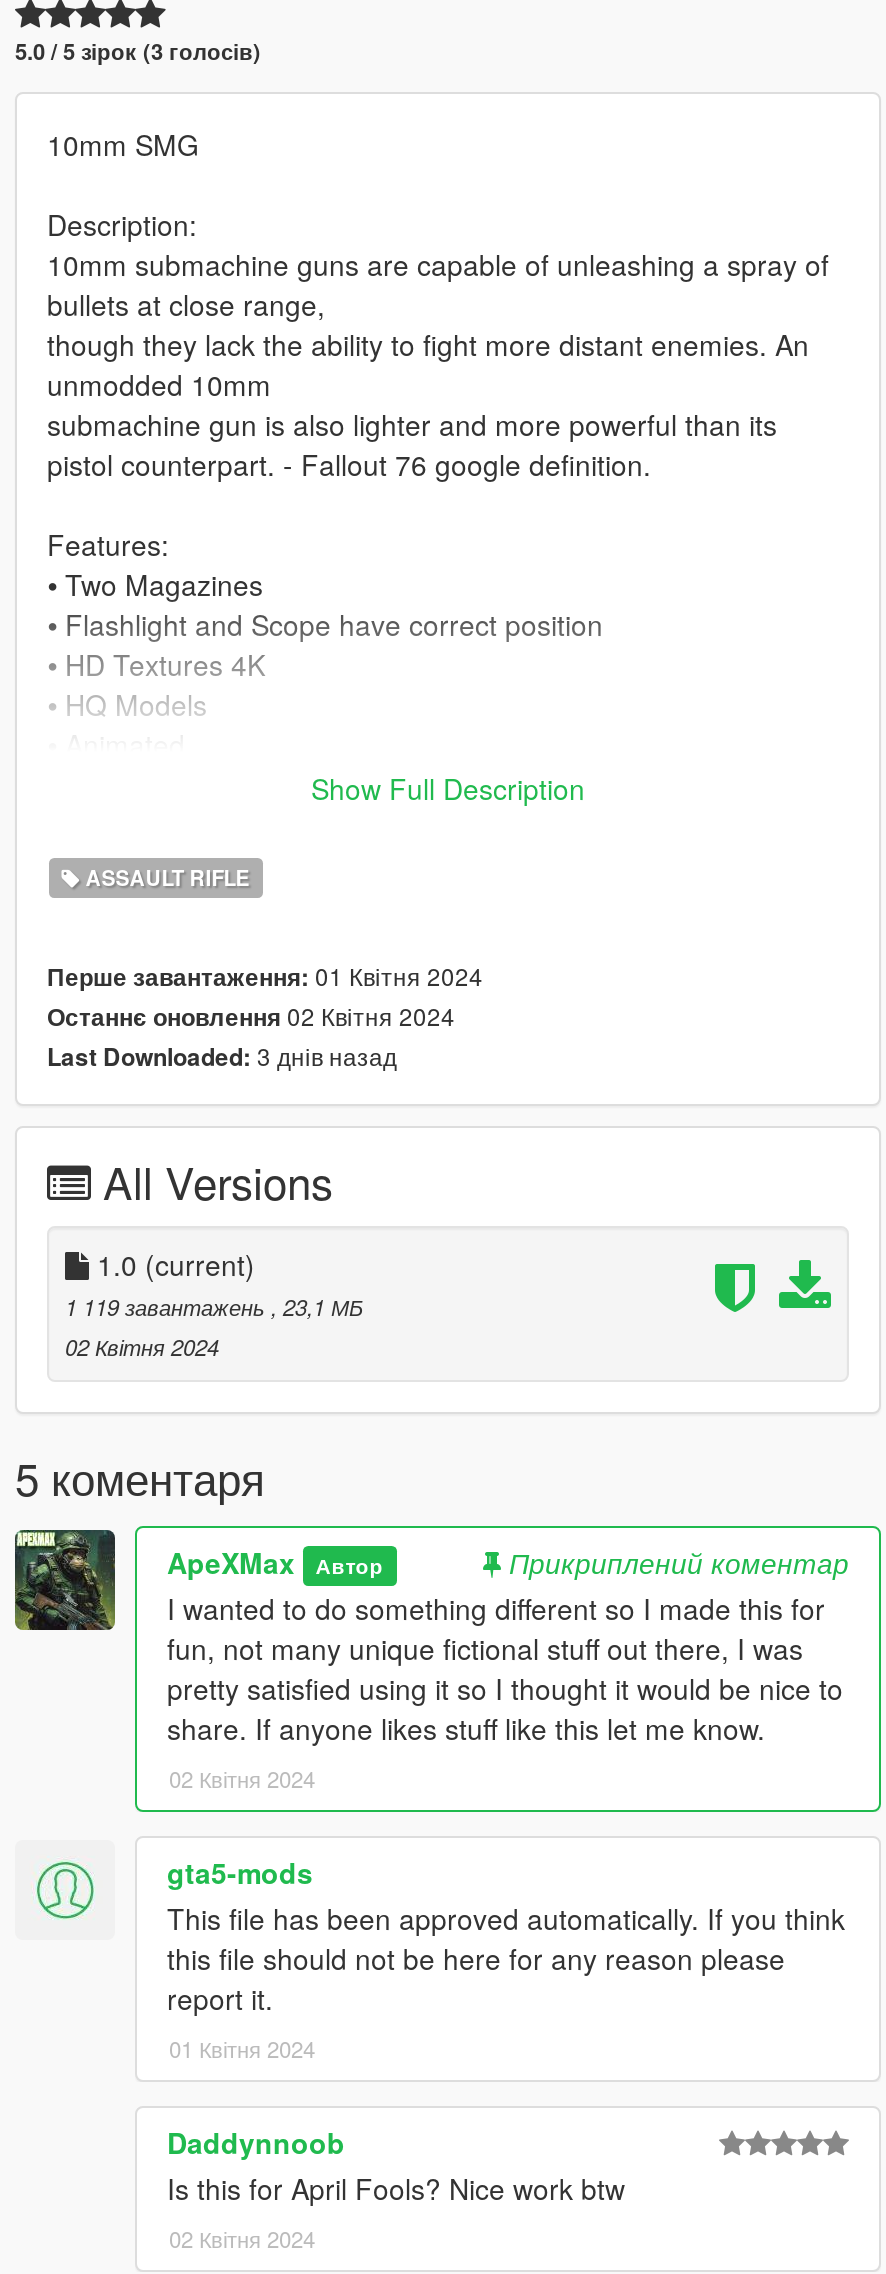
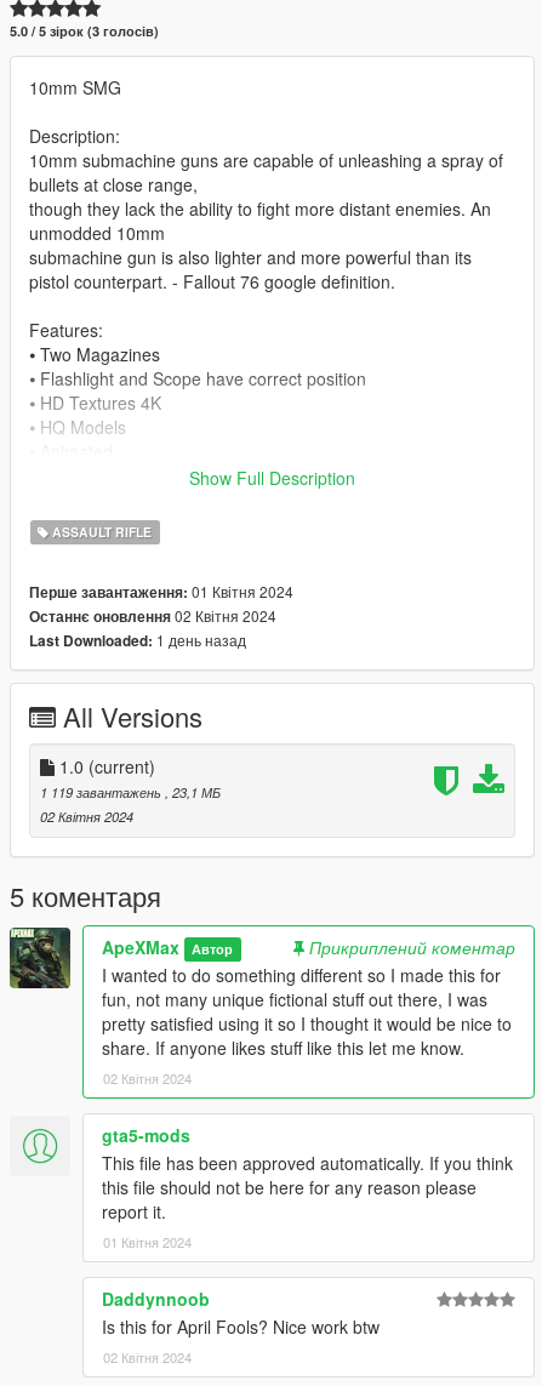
- Last Downloaded: 3 днів назад
+ Last Downloaded: 1 день назад
